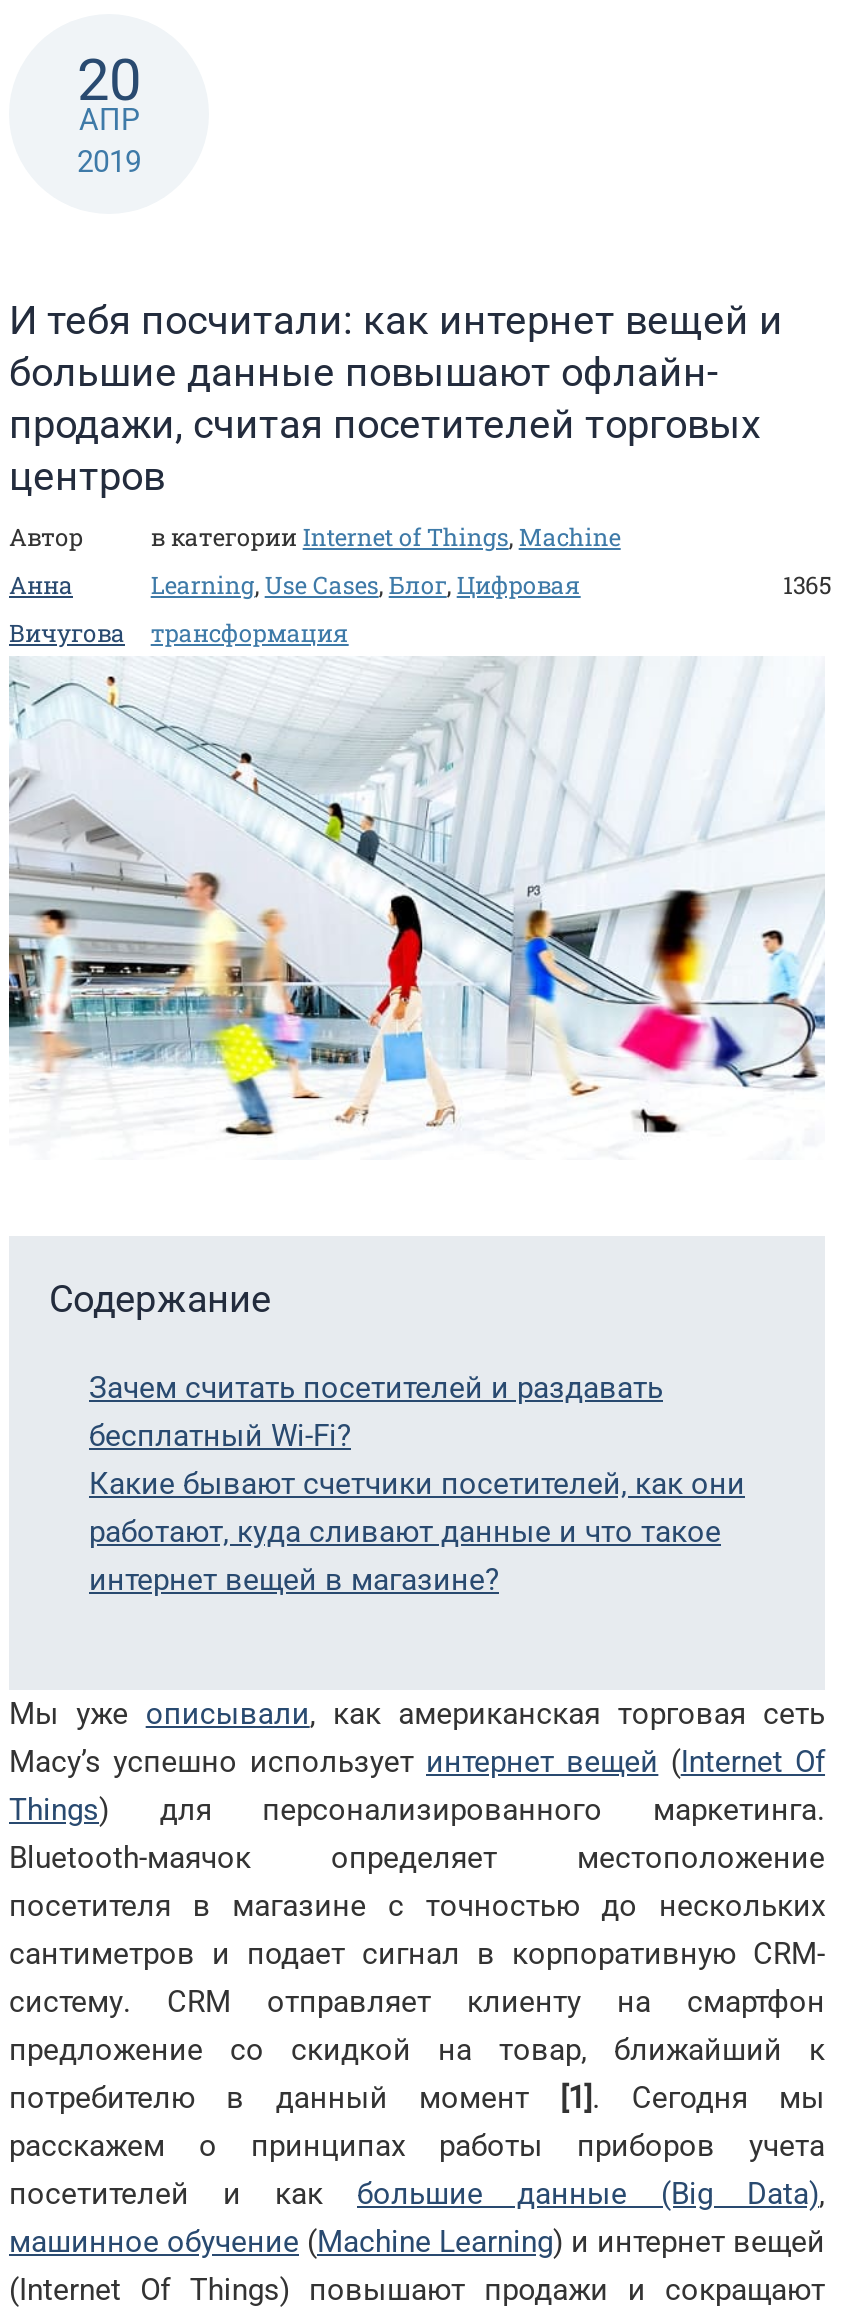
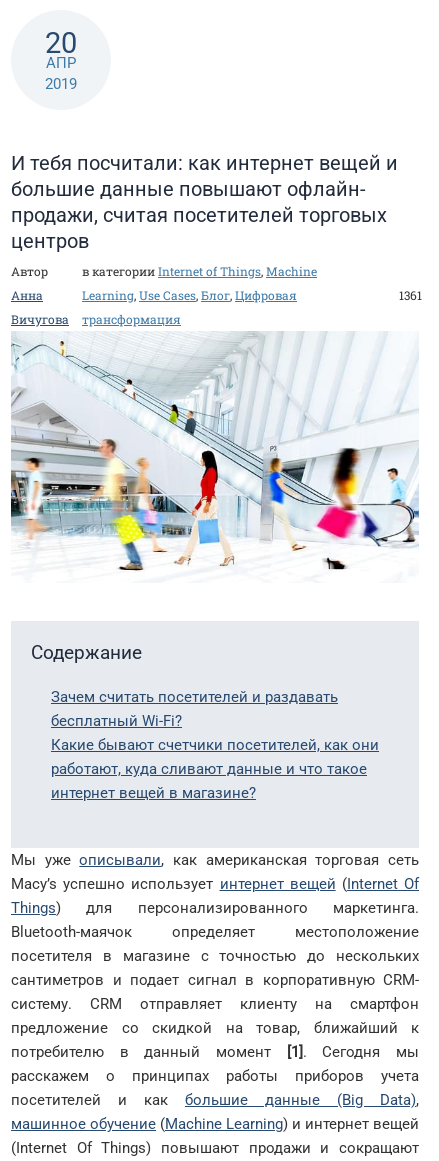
- 1365
+ 1361
